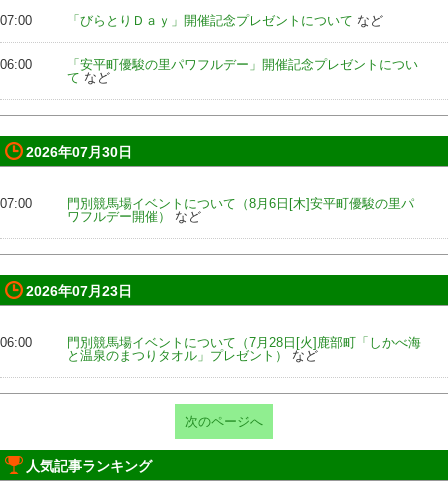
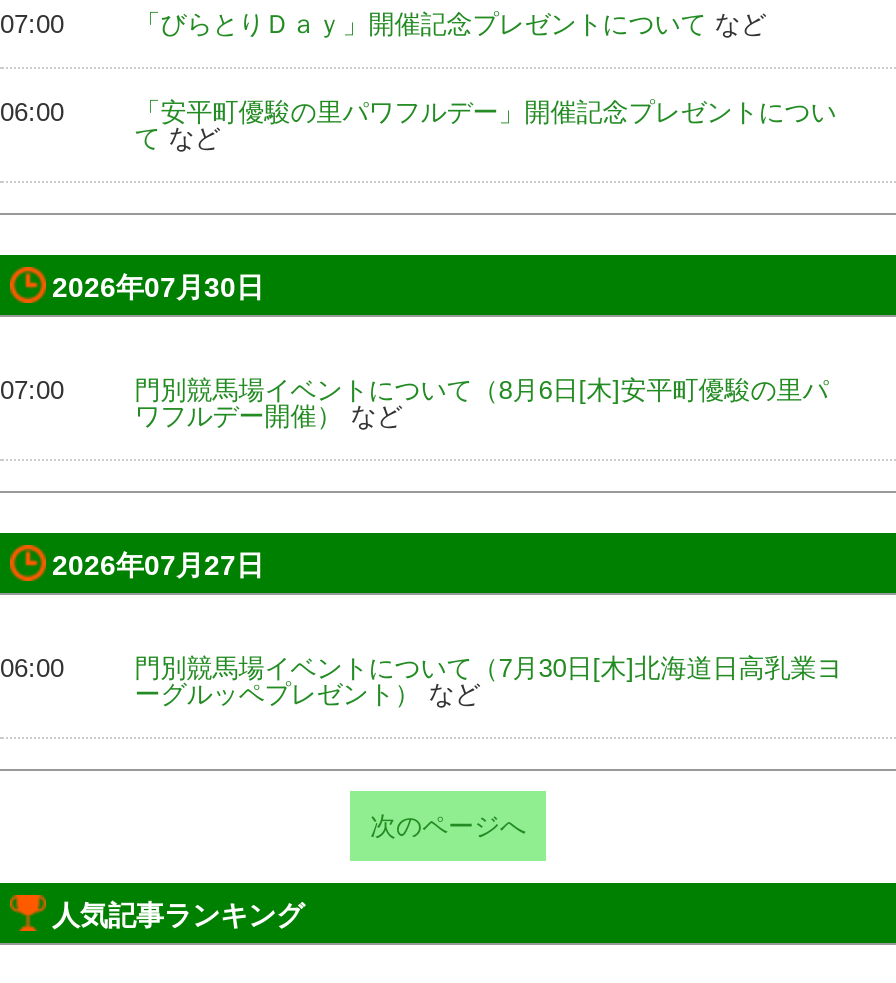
- 2026年07月23日
+ 2026年07月27日

- 門別競馬場イベントについて（7月28日[火]鹿部町「しかべ海
- と温泉のまつりタオル」プレゼント）など
+ 門別競馬場イベントについて（7月30日[木]北海道日高乳業ヨ
+ ーグルッペプレゼント）など
